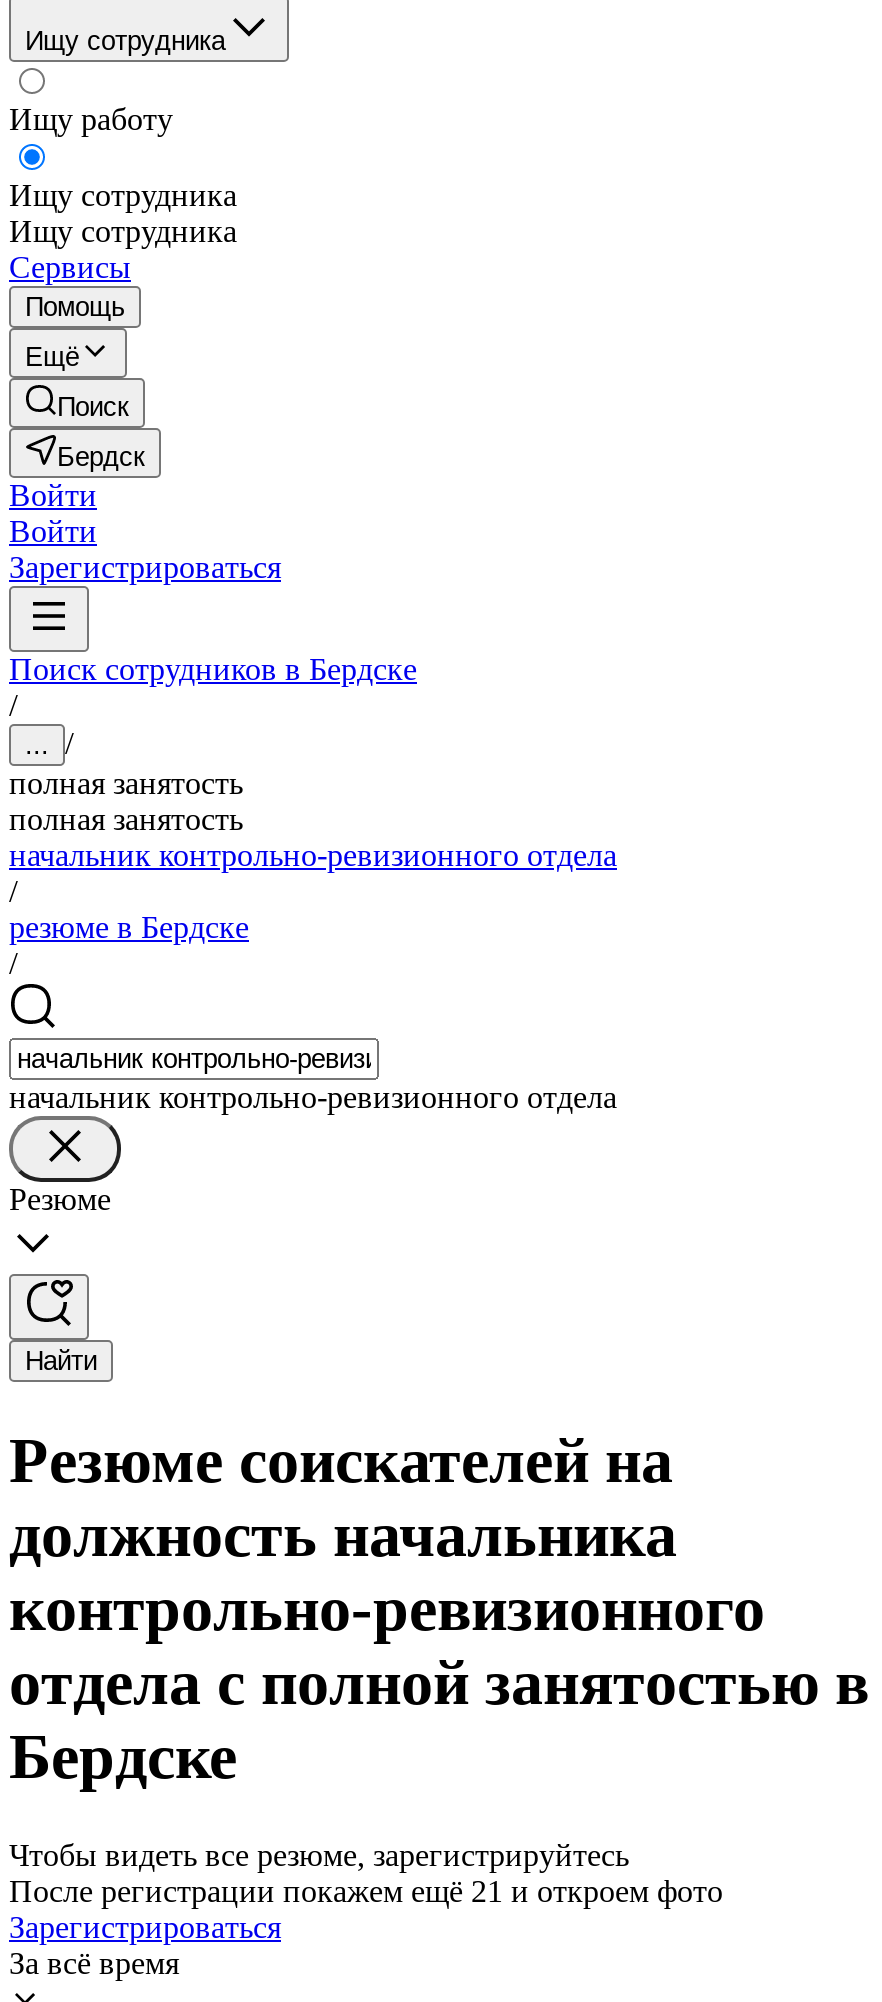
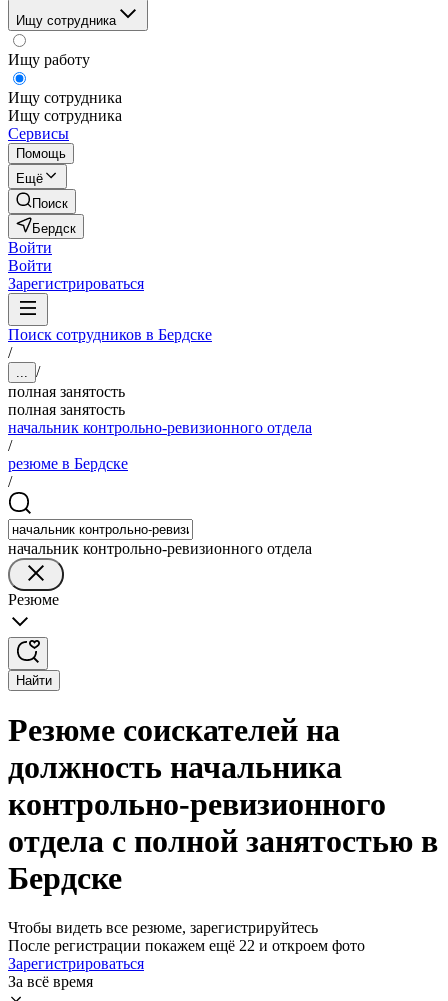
- После регистрации покажем ещё 21 и откроем фото
+ После регистрации покажем ещё 22 и откроем фото
